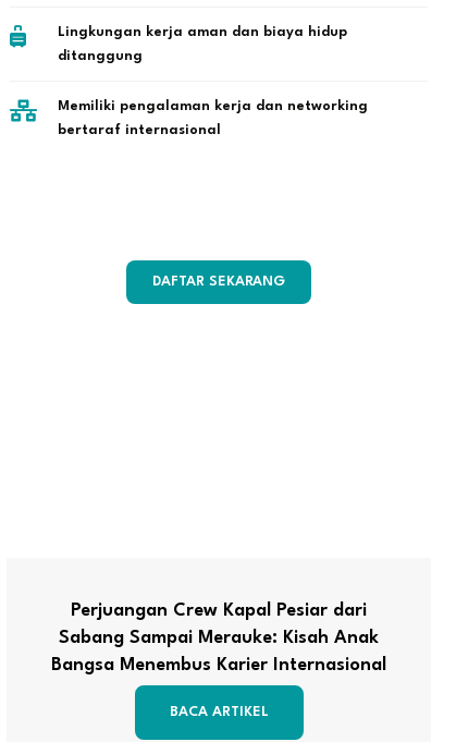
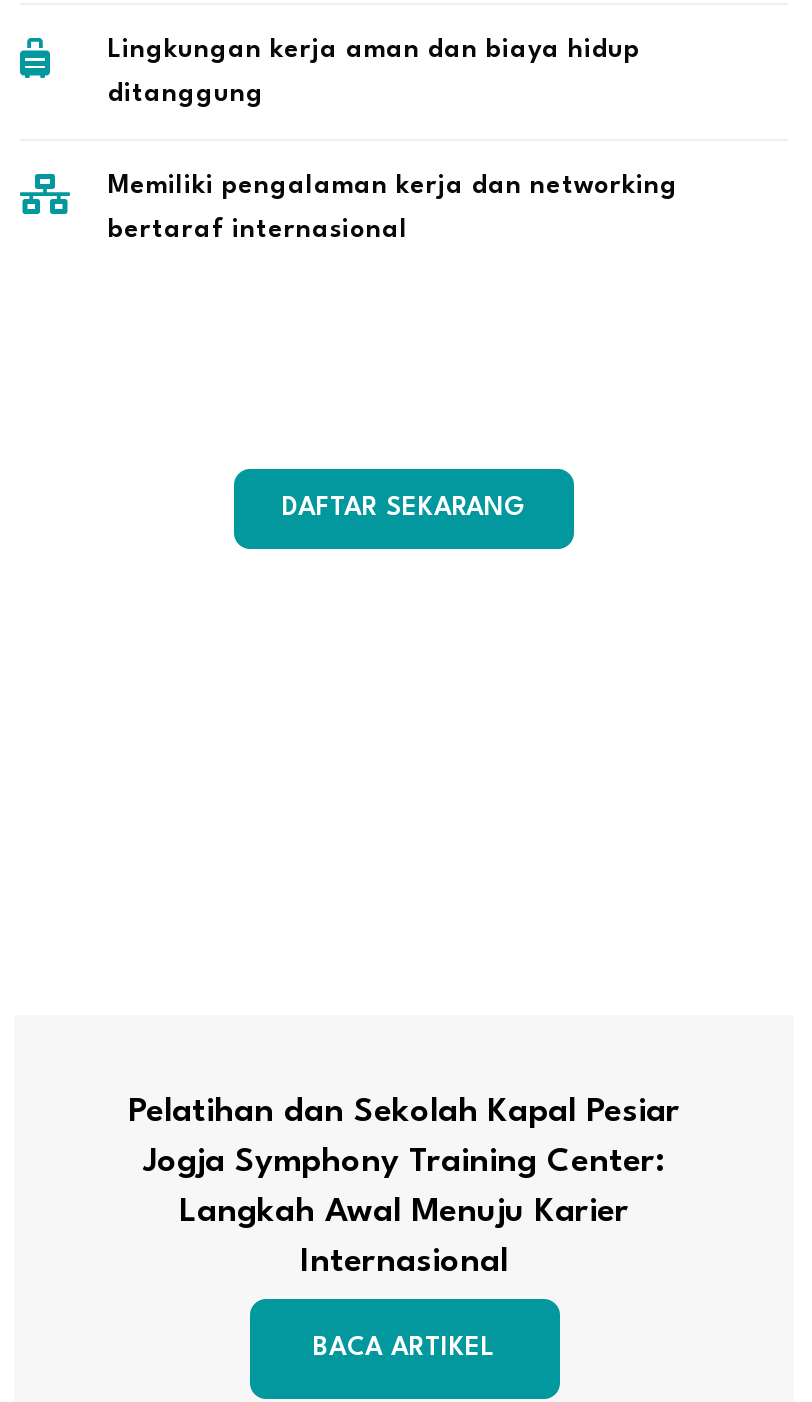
- Perjuangan Crew Kapal Pesiar dari
- Sabang Sampai Merauke: Kisah Anak
- Bangsa Menembus Karier Internasional
+ Pelatihan dan Sekolah Kapal Pesiar
+ Jogja Symphony Training Center:
+ Langkah Awal Menuju Karier
+ Internasional
